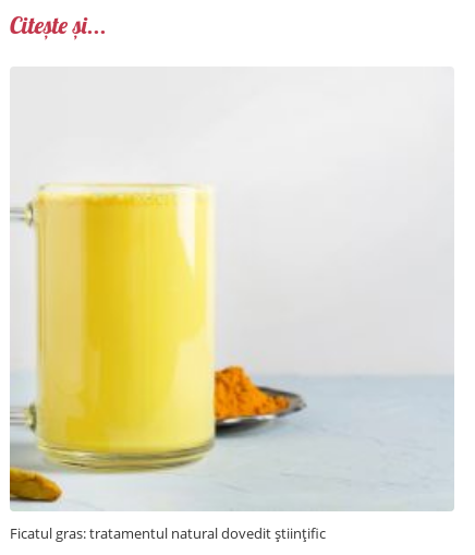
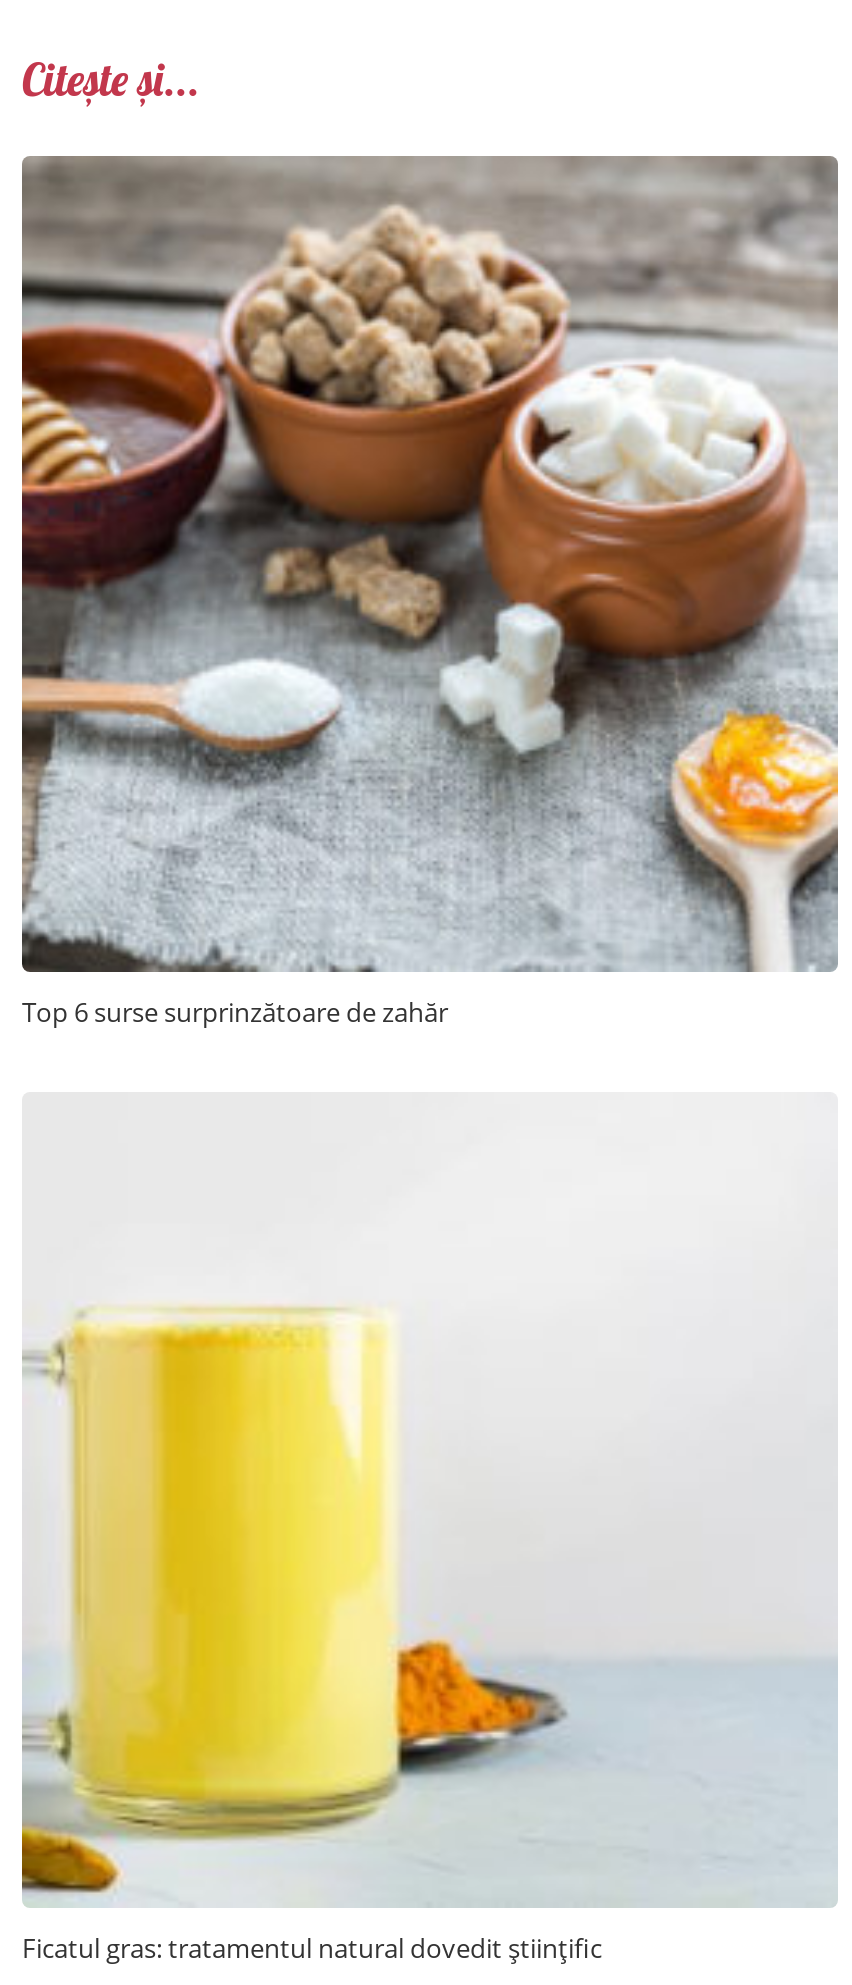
+ [image]
+ Top 6 surse surprinzătoare de zahăr
